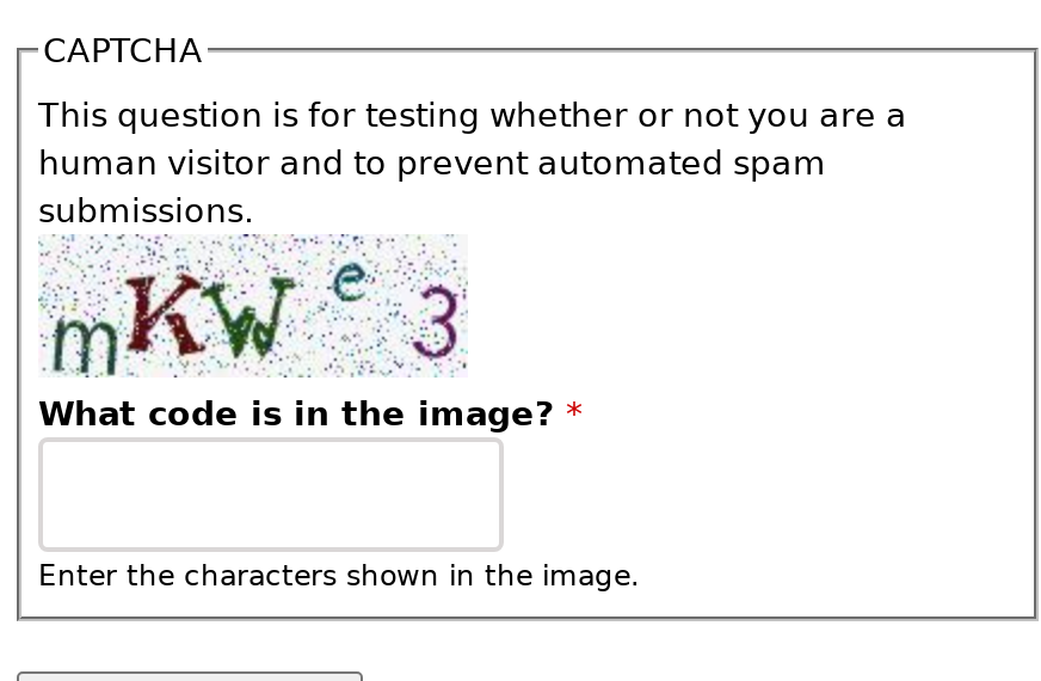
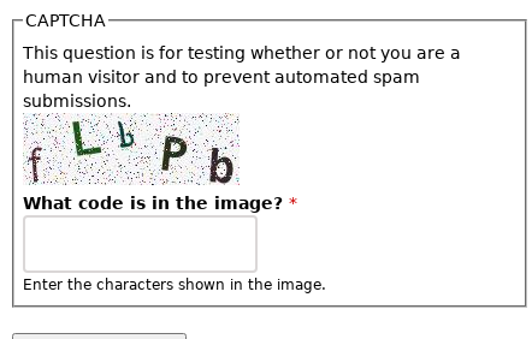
- [image]
+ [image]
